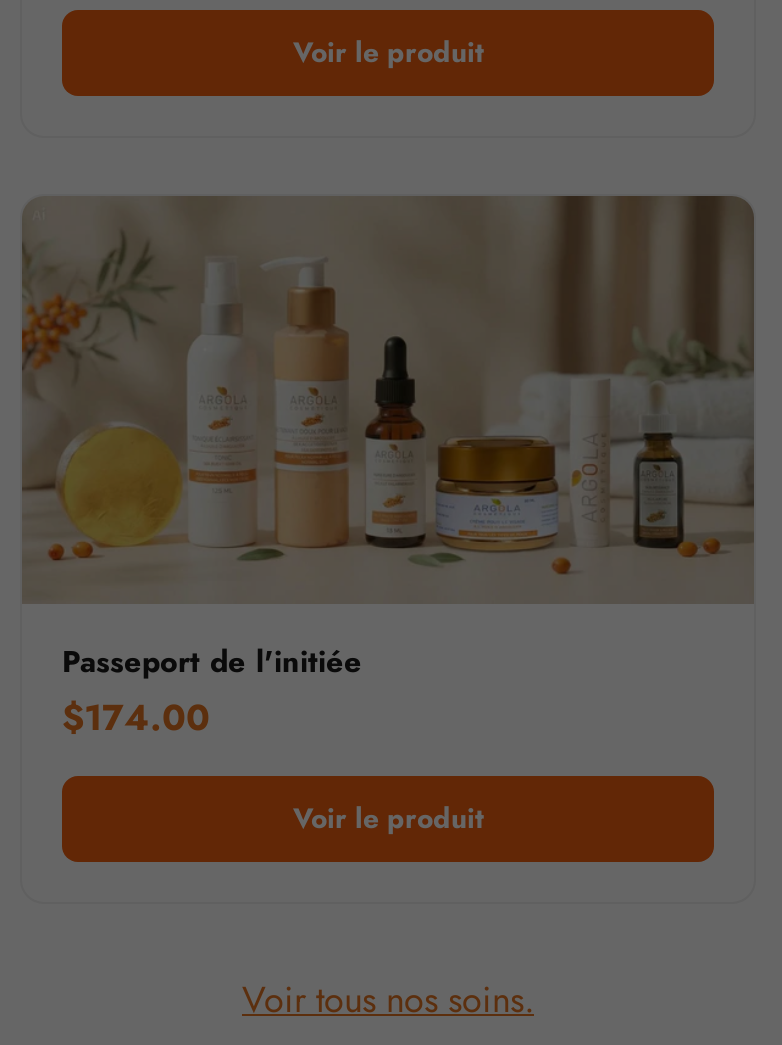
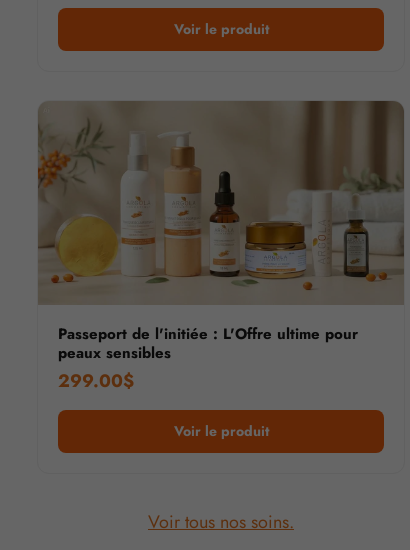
- Passeport de l'initiée
- $174.00
+ Passeport de l'initiée : L'Offre ultime pour
+ peaux sensibles
+ 299.00$
